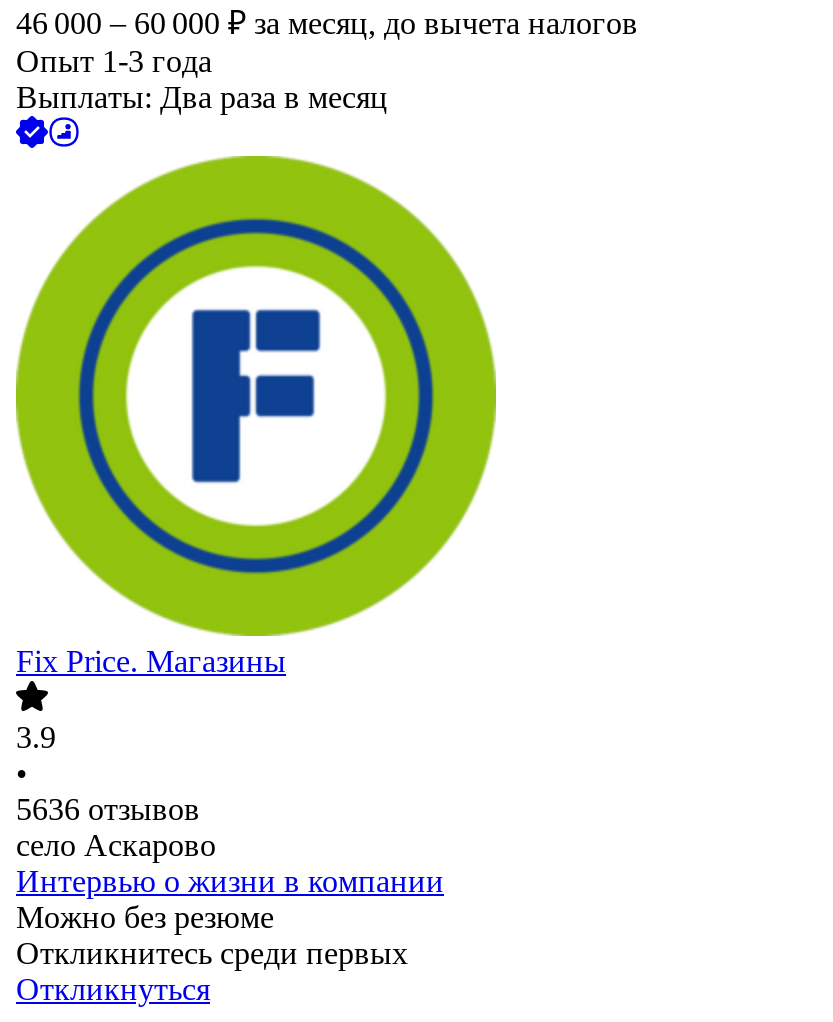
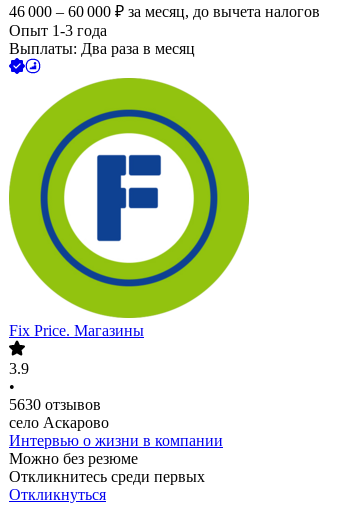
- 5636 отзывов
+ 5630 отзывов
